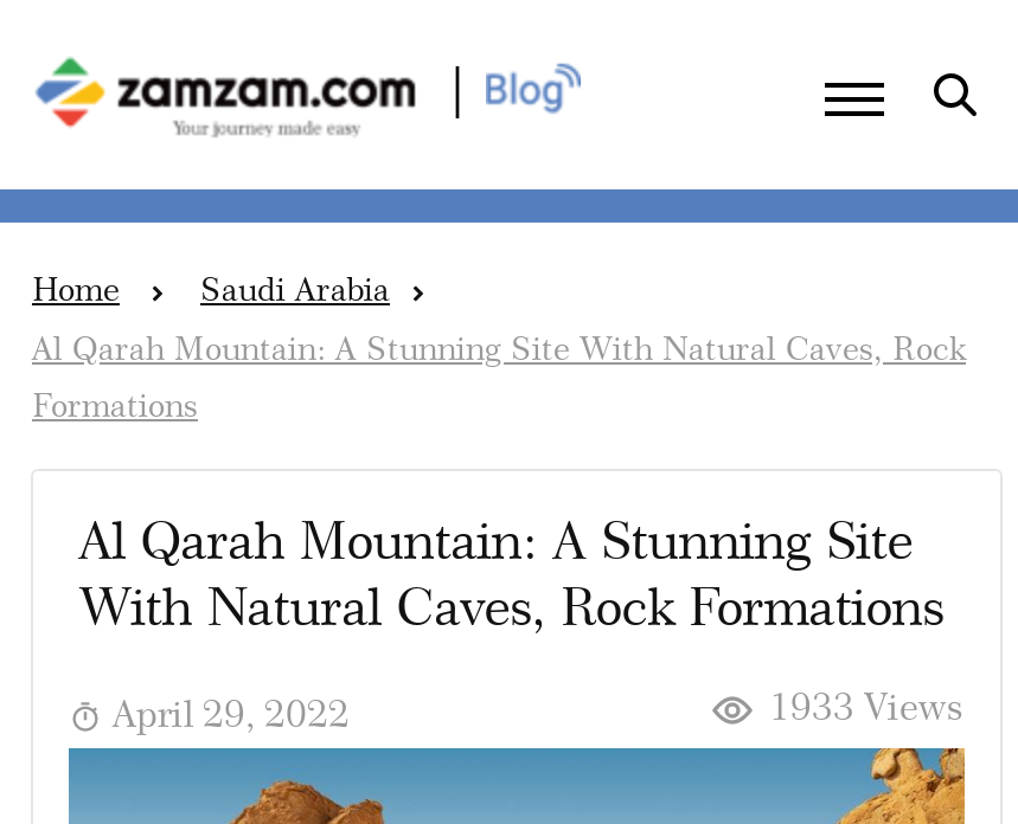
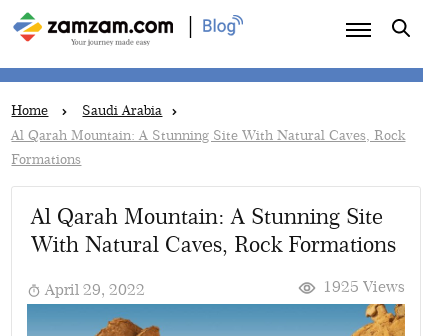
- 1933 Views
+ 1925 Views
